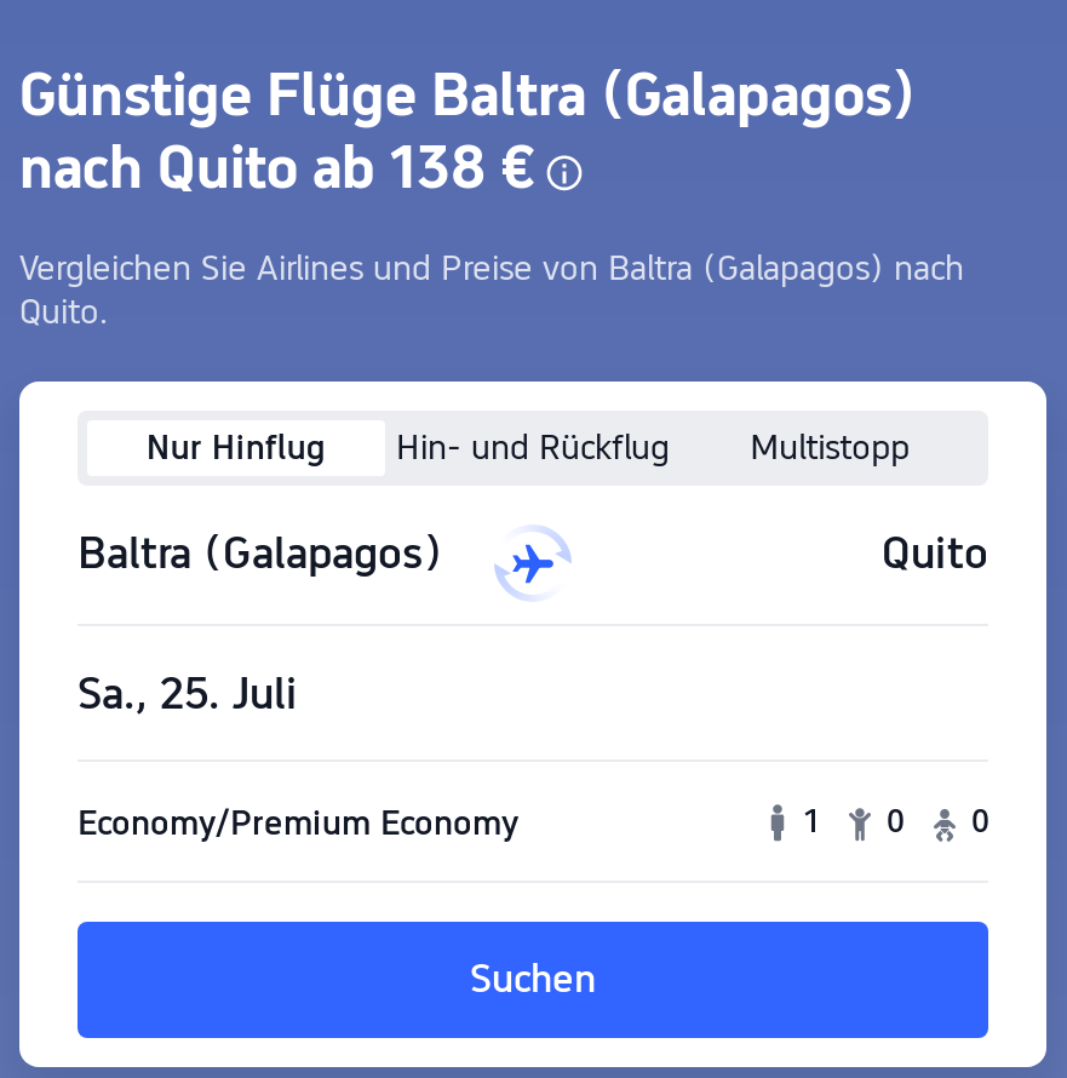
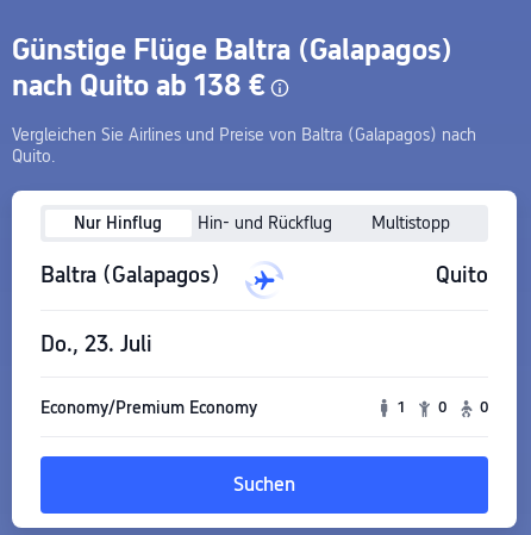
- Sa., 25. Juli
+ Do., 23. Juli
